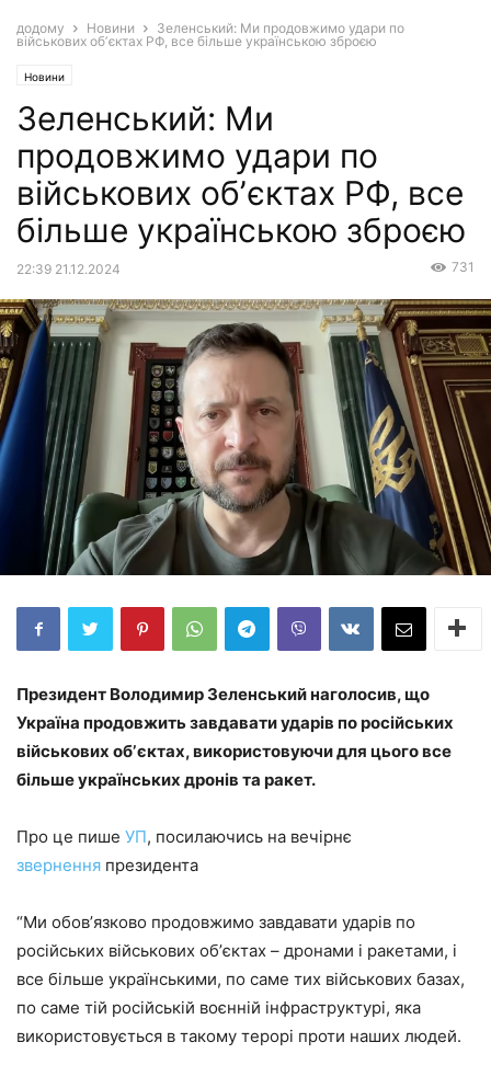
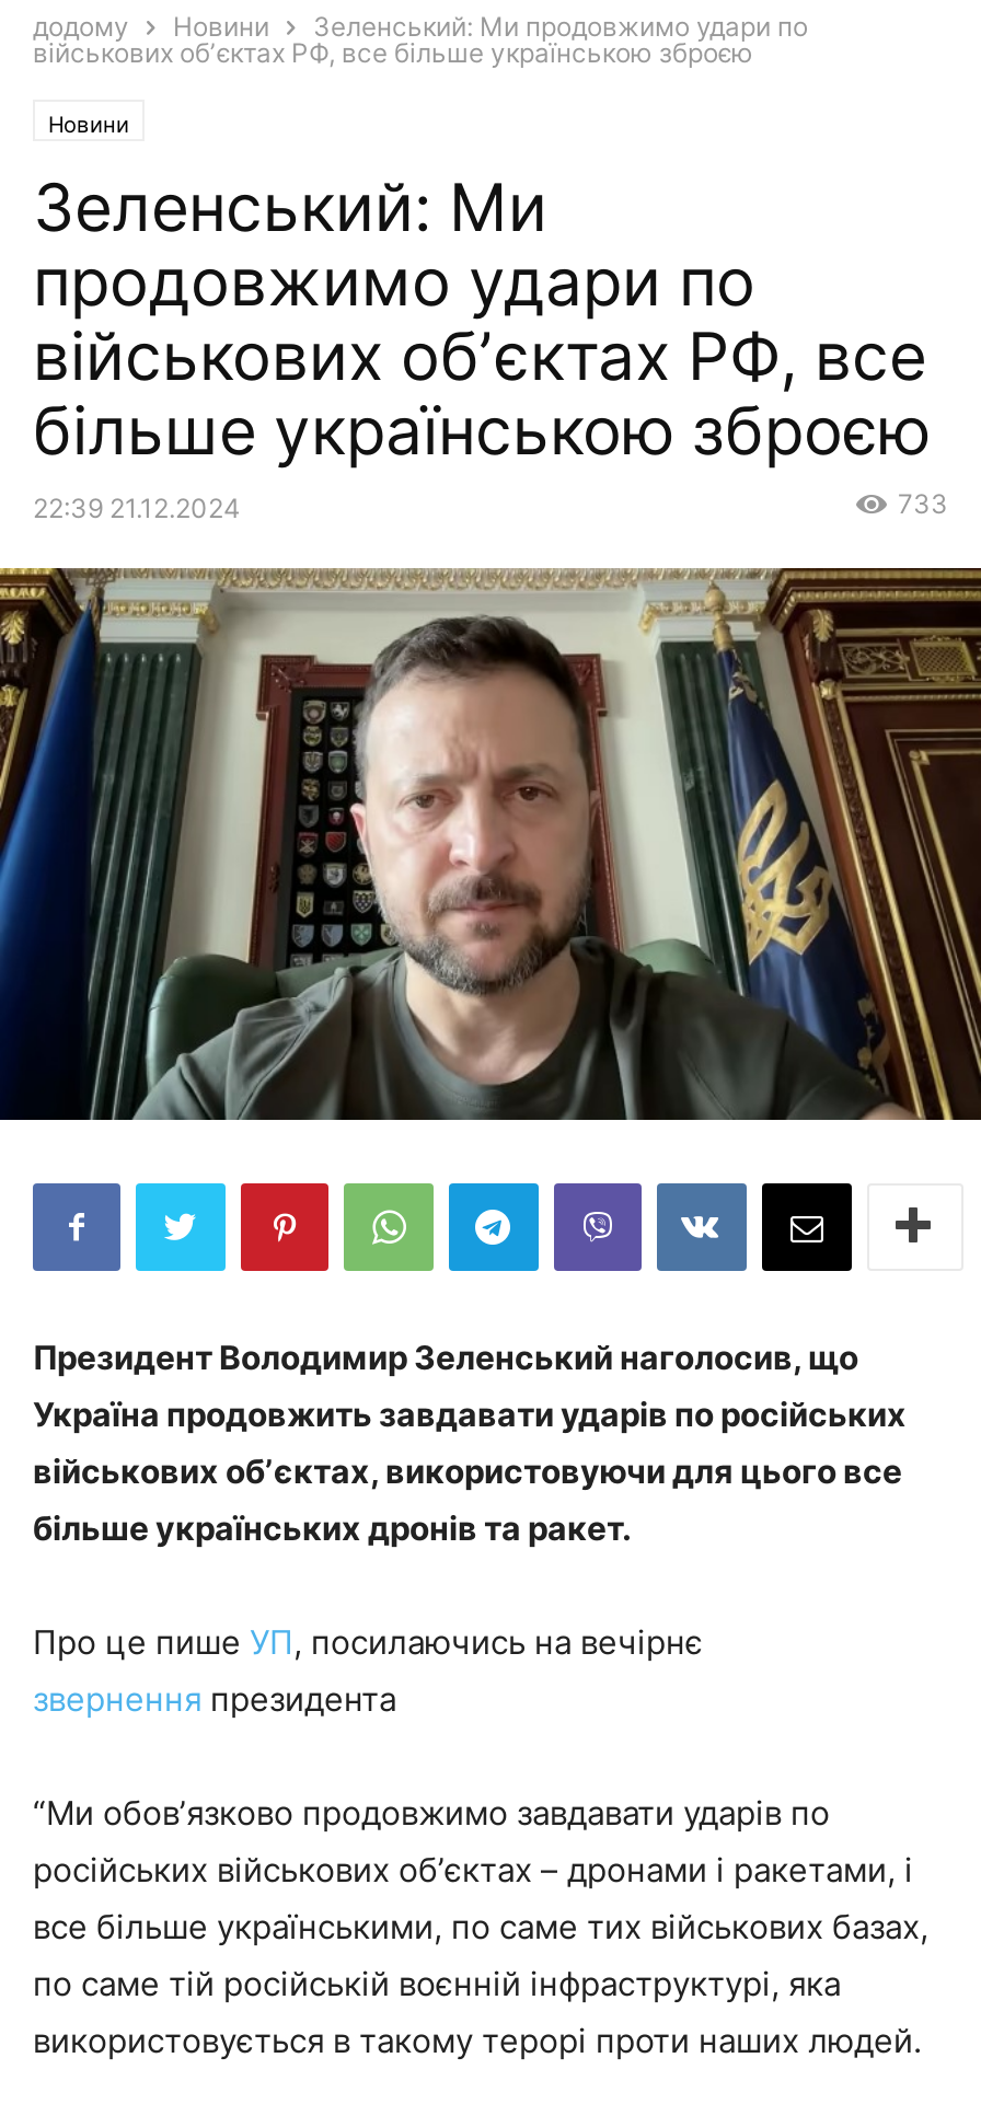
- 731
+ 733
